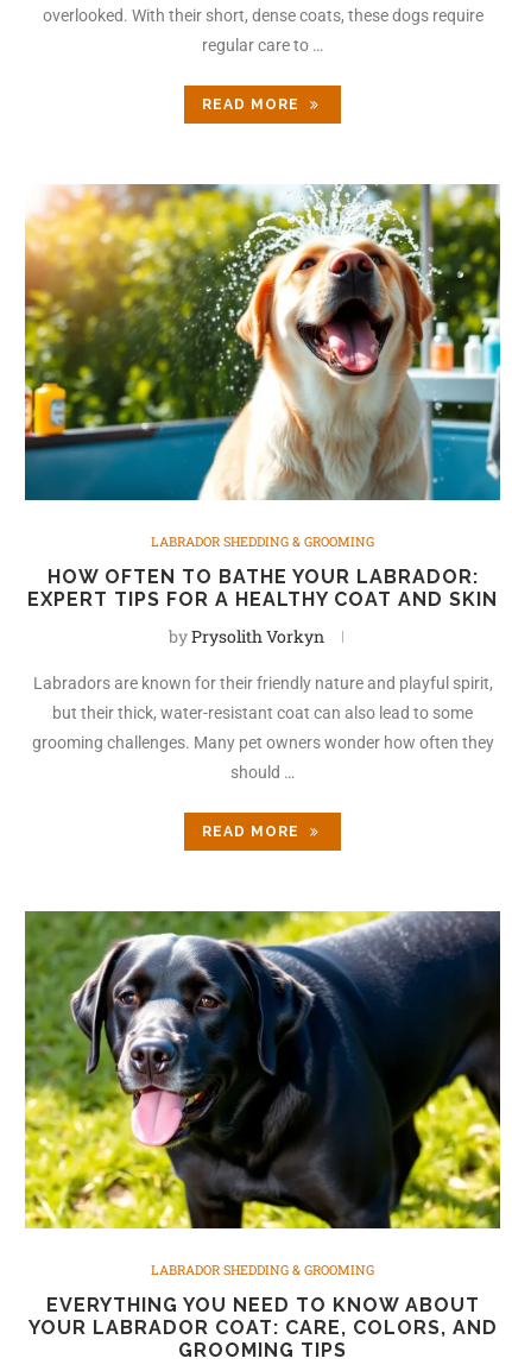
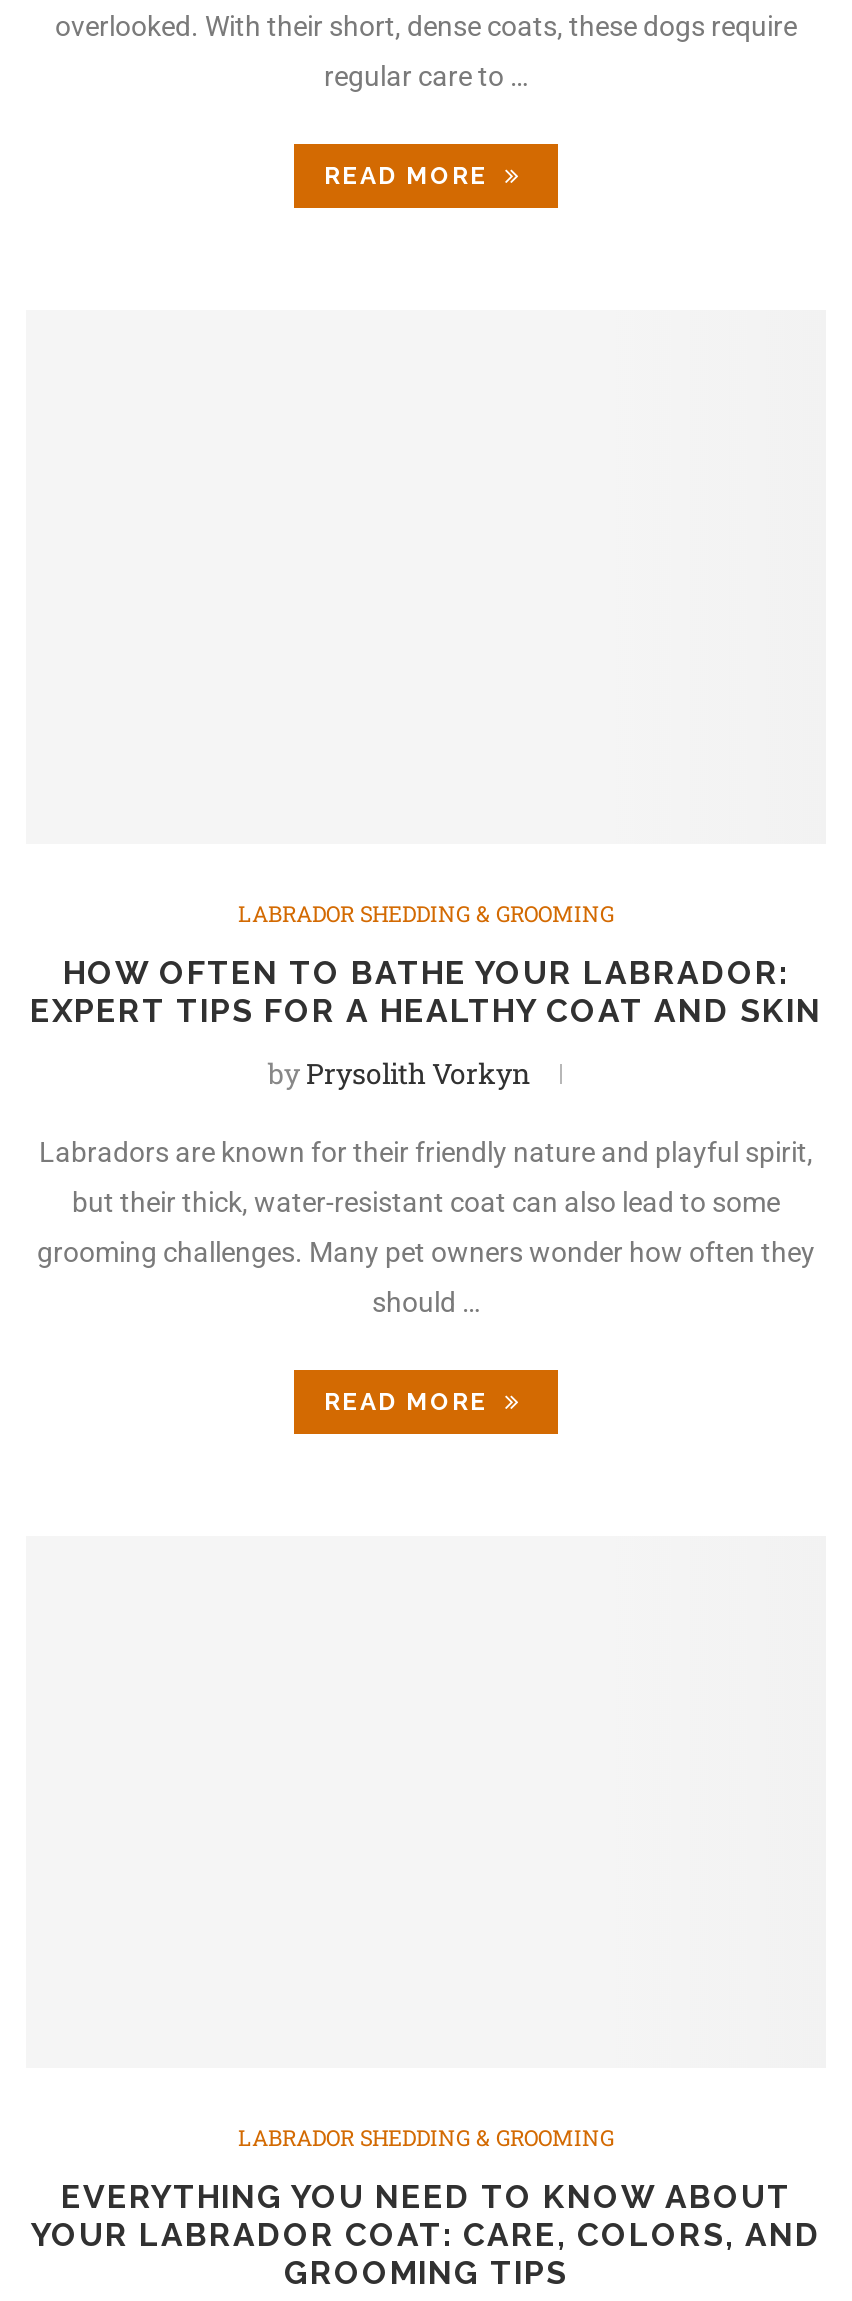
- [image]

- [image]
